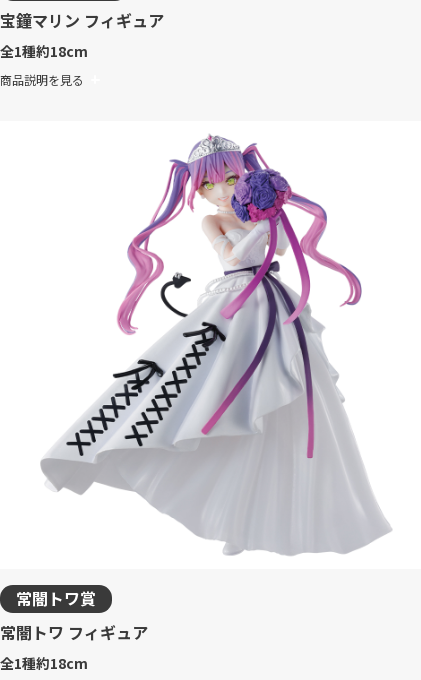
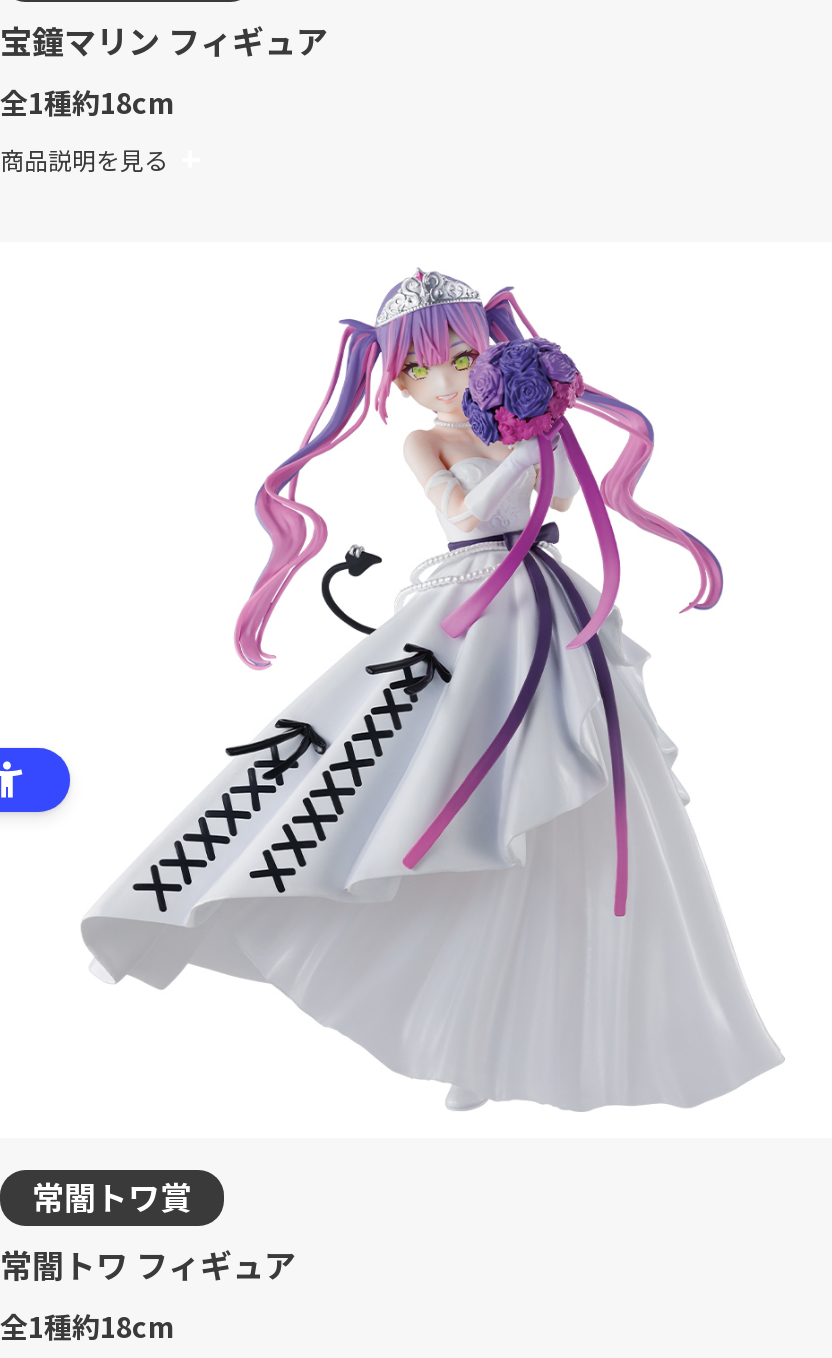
+ [image]
